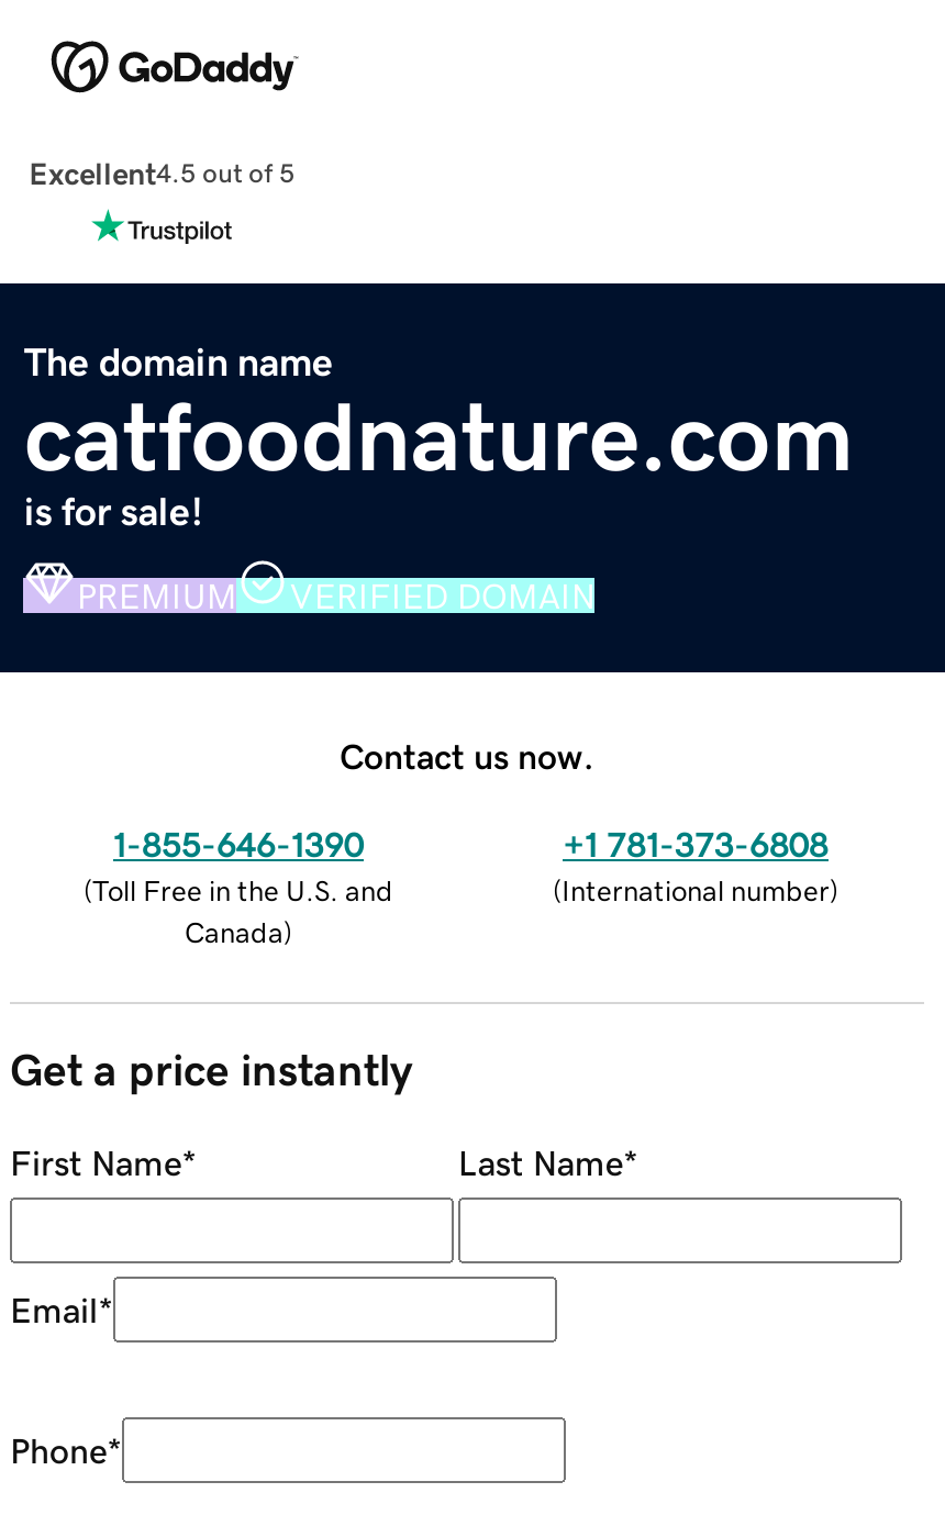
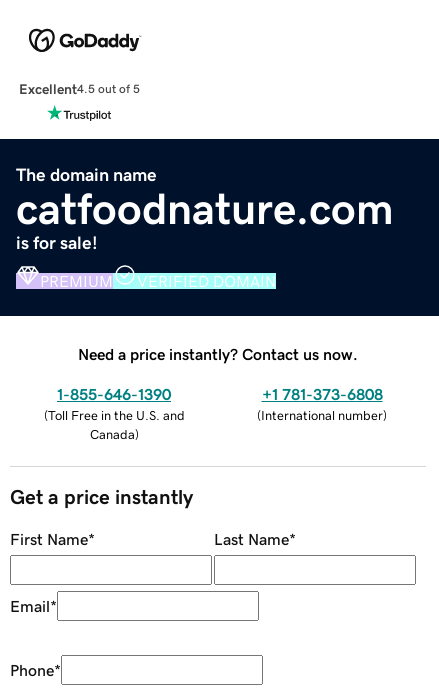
- Contact us now.
+ Need a price instantly? Contact us now.
